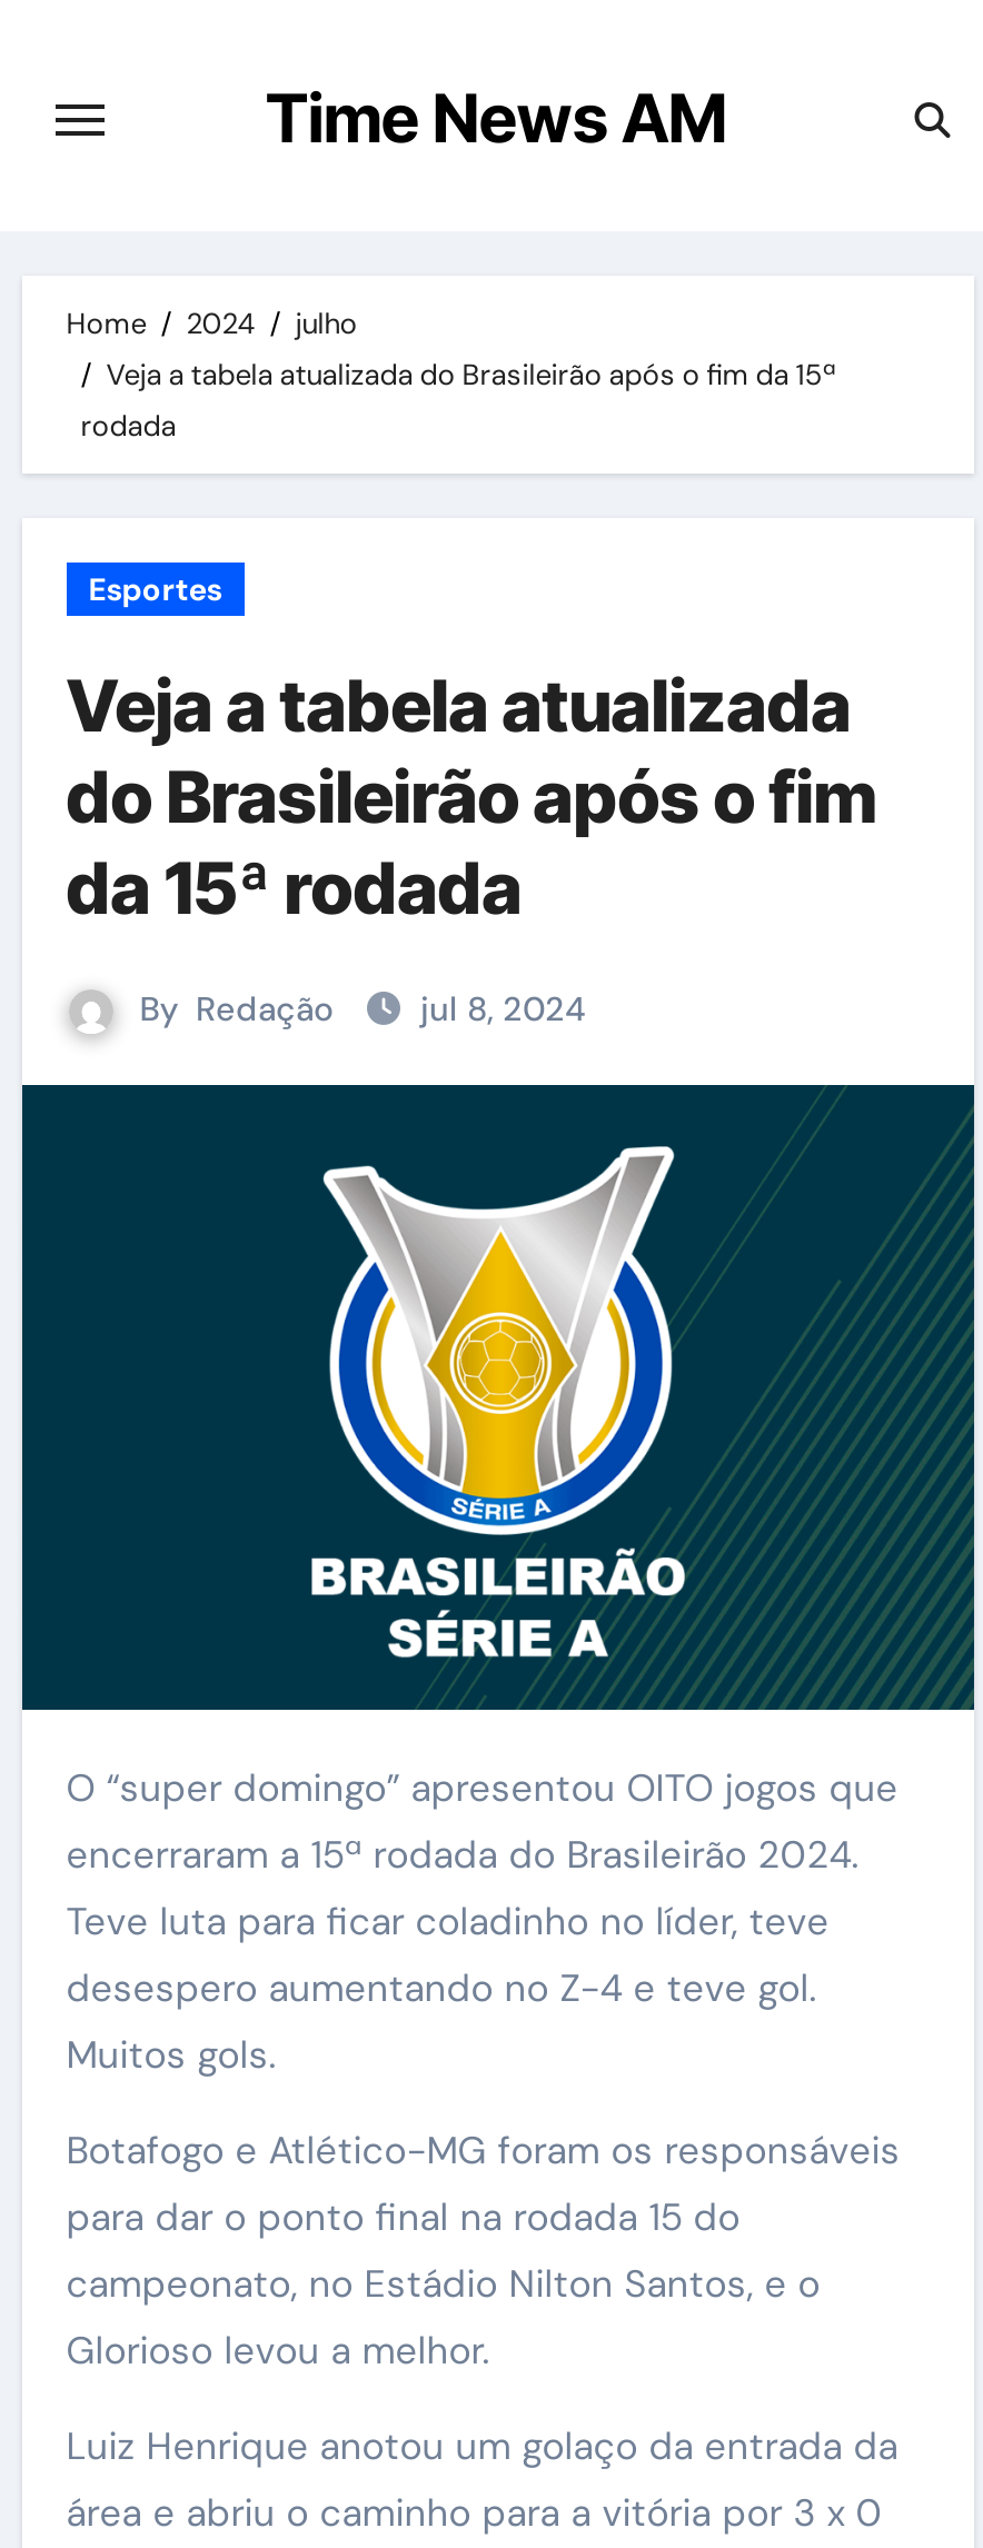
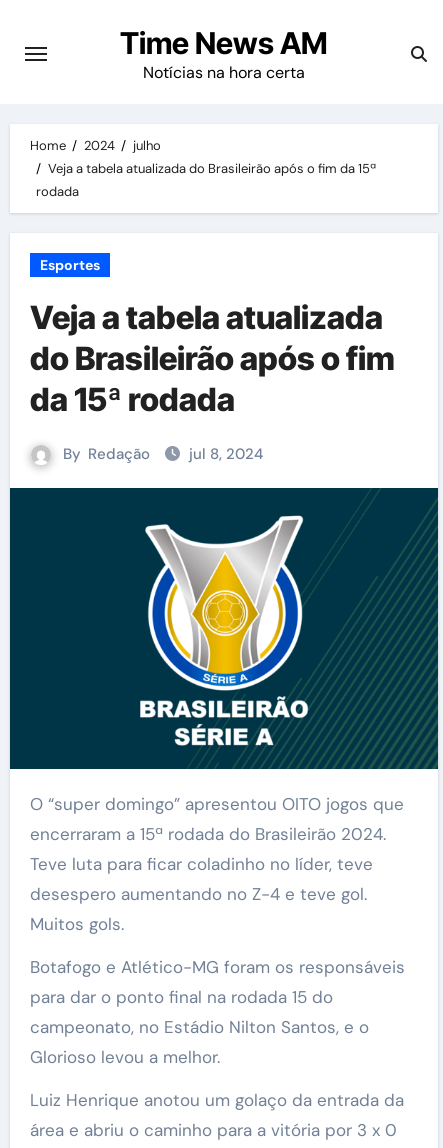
+ Notícias na hora certa
